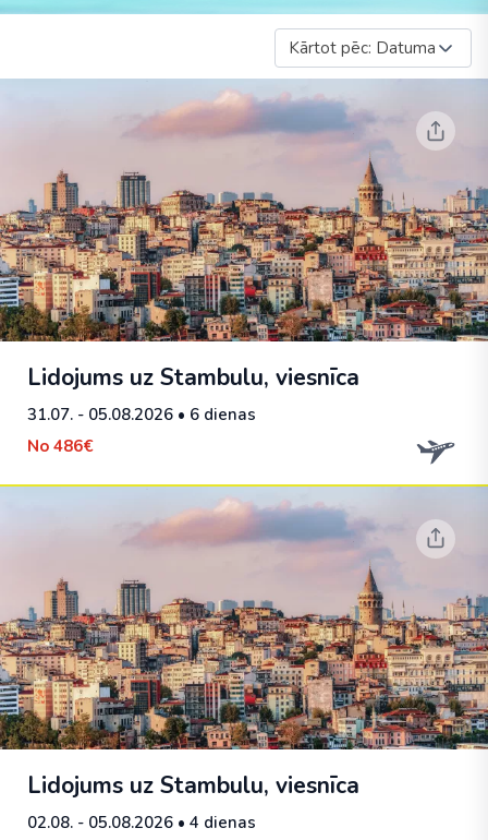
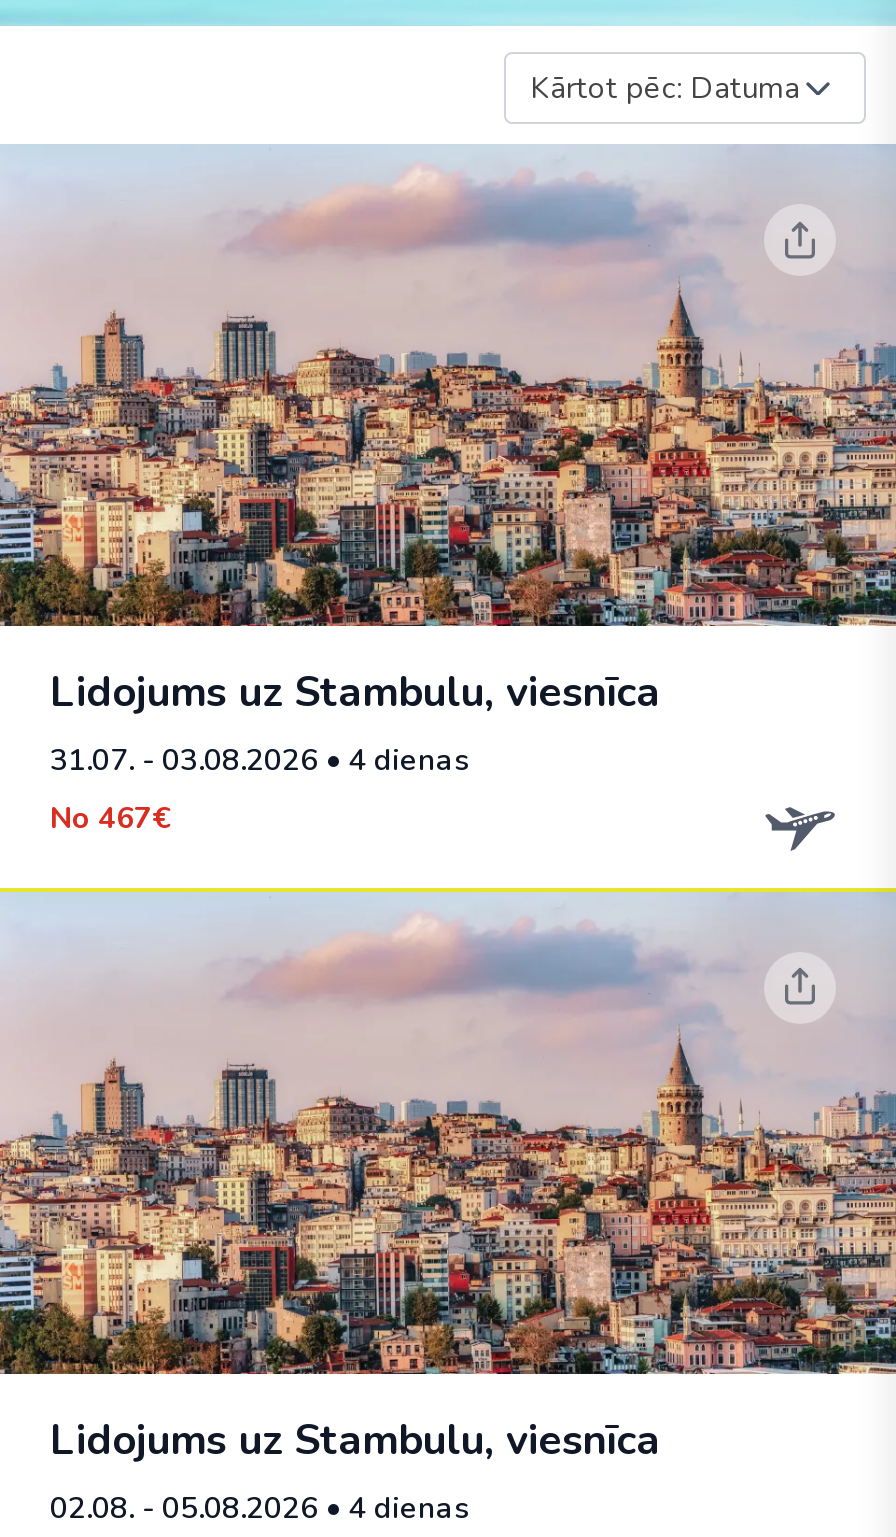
- 31.07. - 05.08.2026 • 6 dienas
+ 31.07. - 03.08.2026 • 4 dienas

- No 486€
+ No 467€
